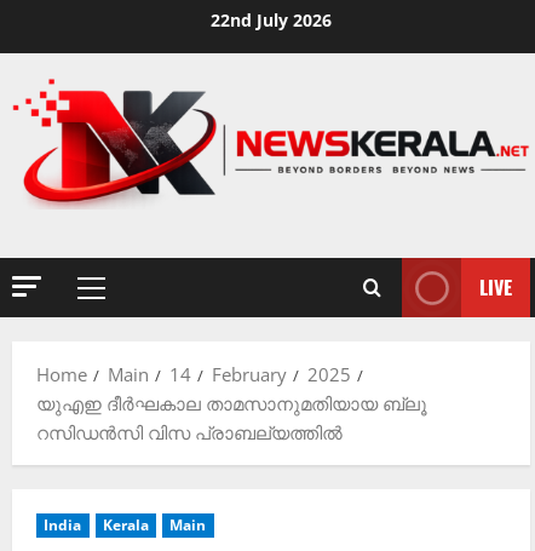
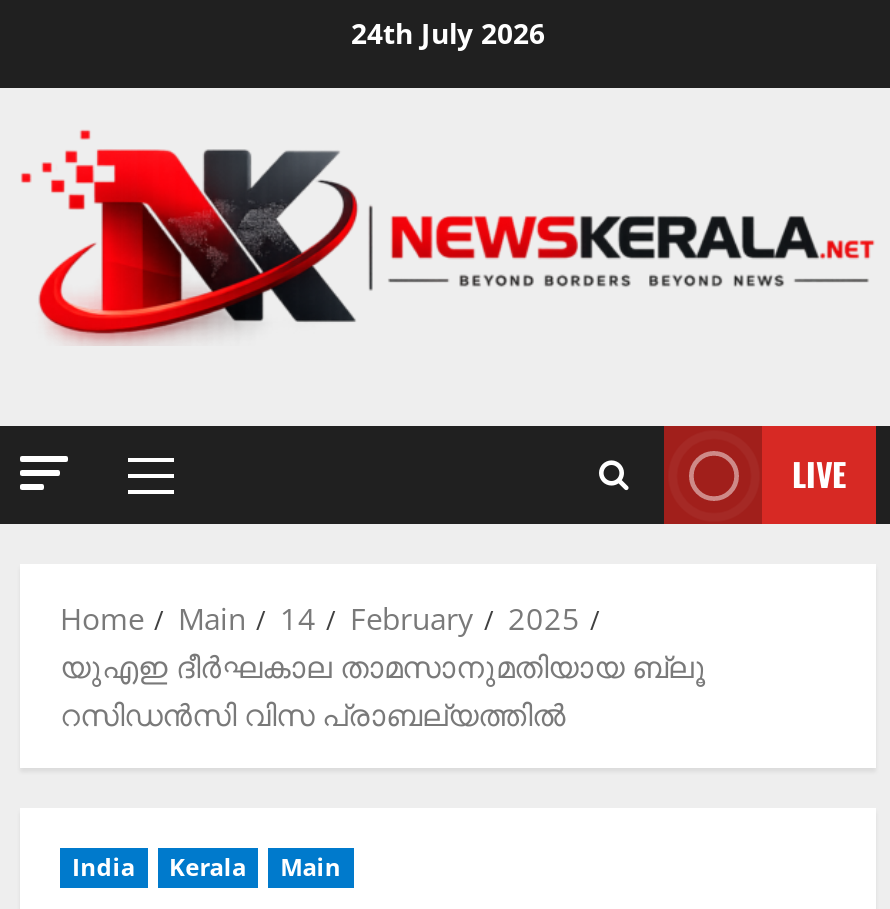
- 22nd July 2026
+ 24th July 2026
